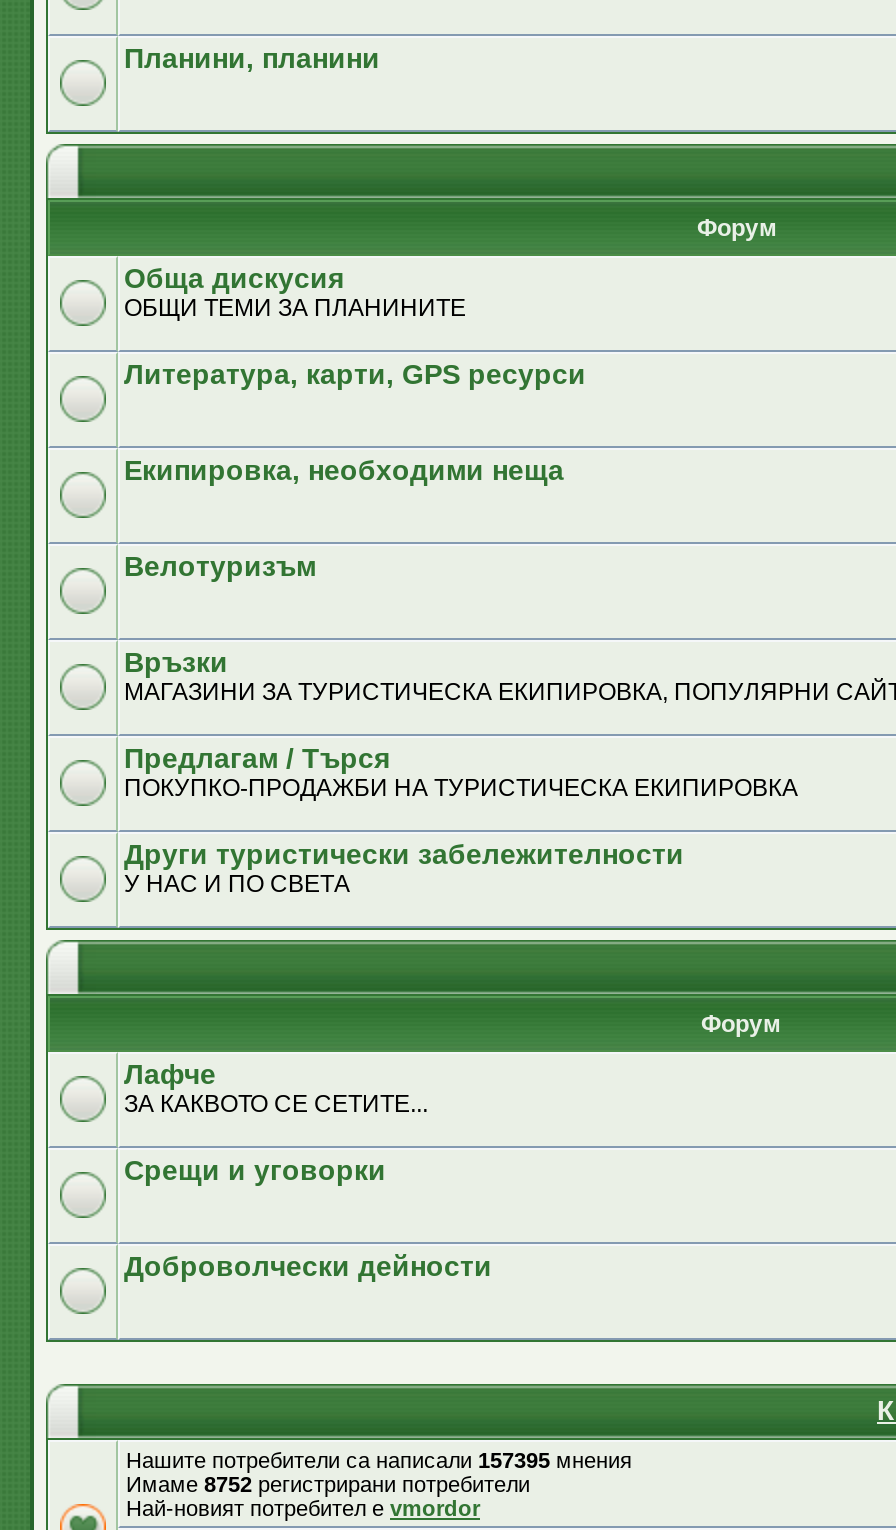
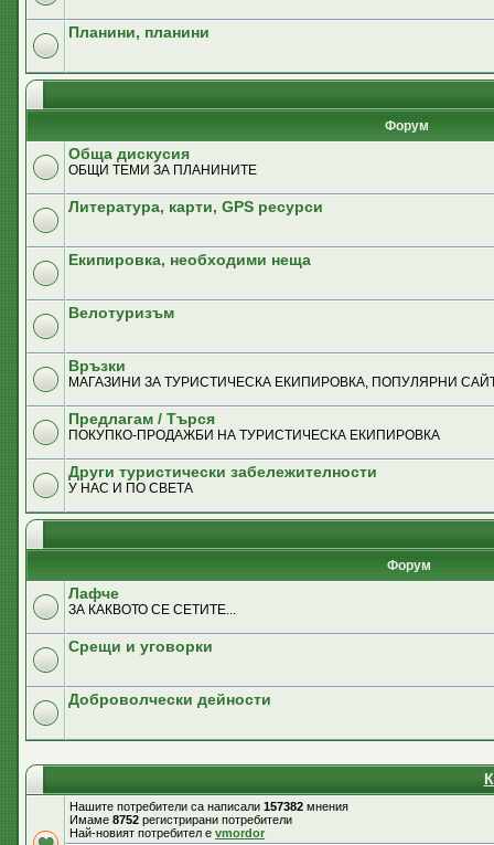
- Нашите потребители са написали 157395 мнения
+ Нашите потребители са написали 157382 мнения
